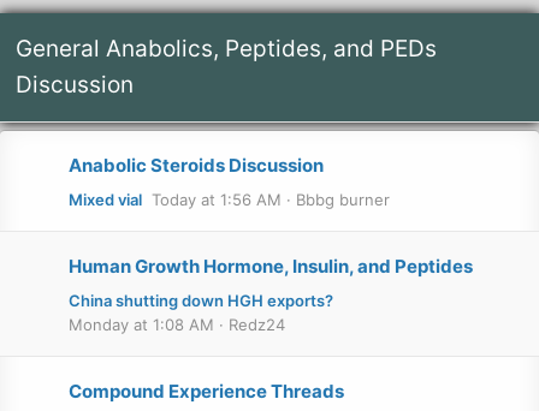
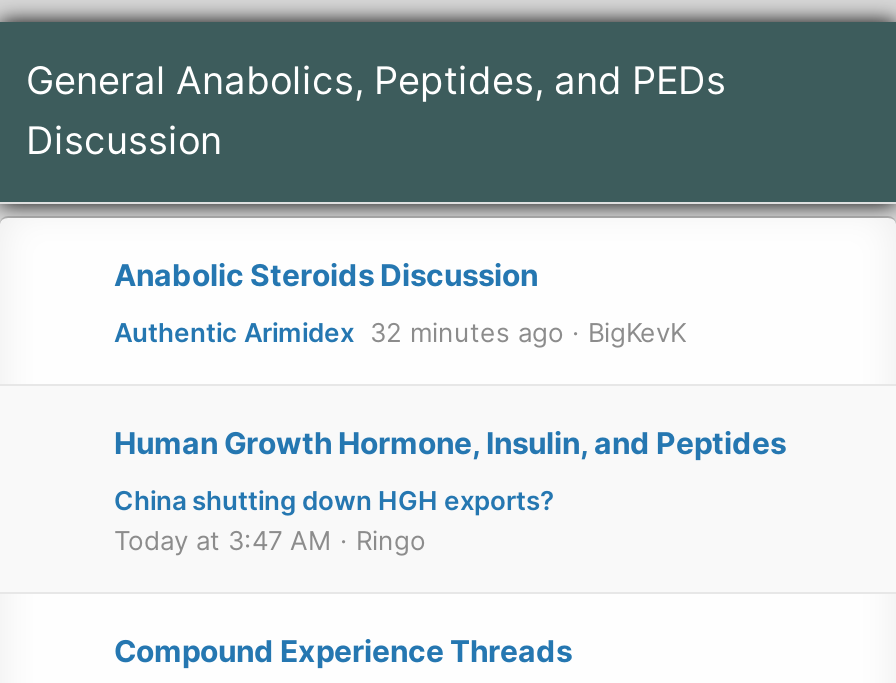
- Mixed vial Today at 1:56 AM
- Bbbg burner
+ Authentic Arimidex 32 minutes ago
+ BigKevK

- Monday at 1:08 AM
- Redz24
+ Today at 3:47 AM
+ Ringo
